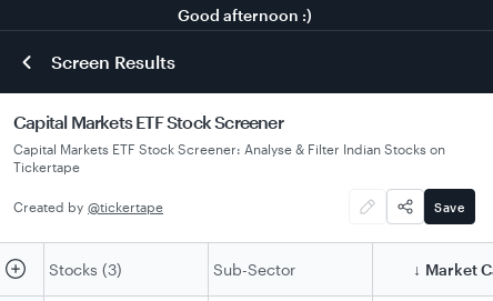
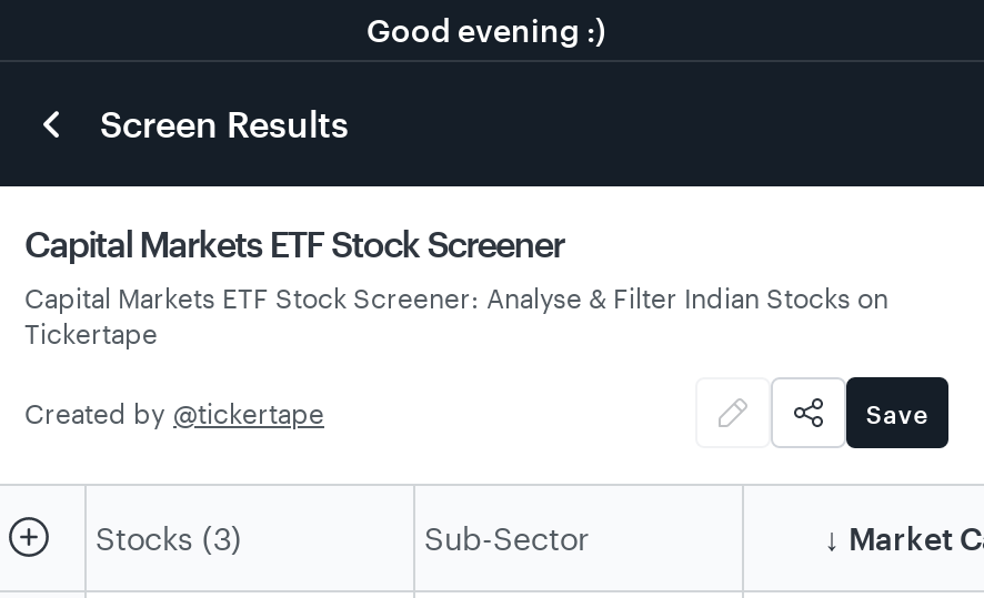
- Good afternoon :)
+ Good evening :)
